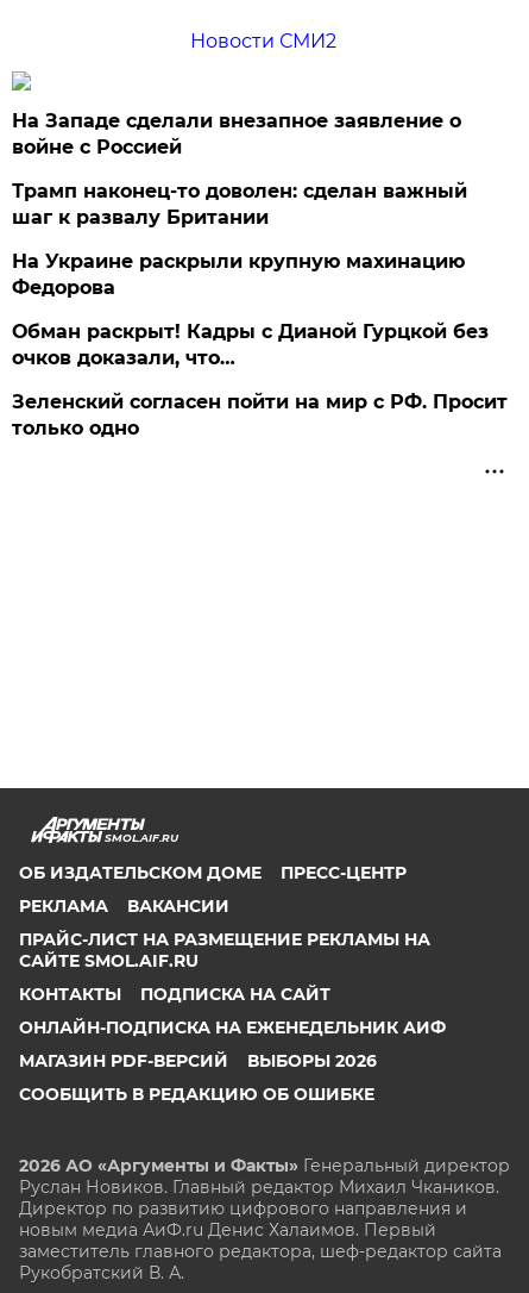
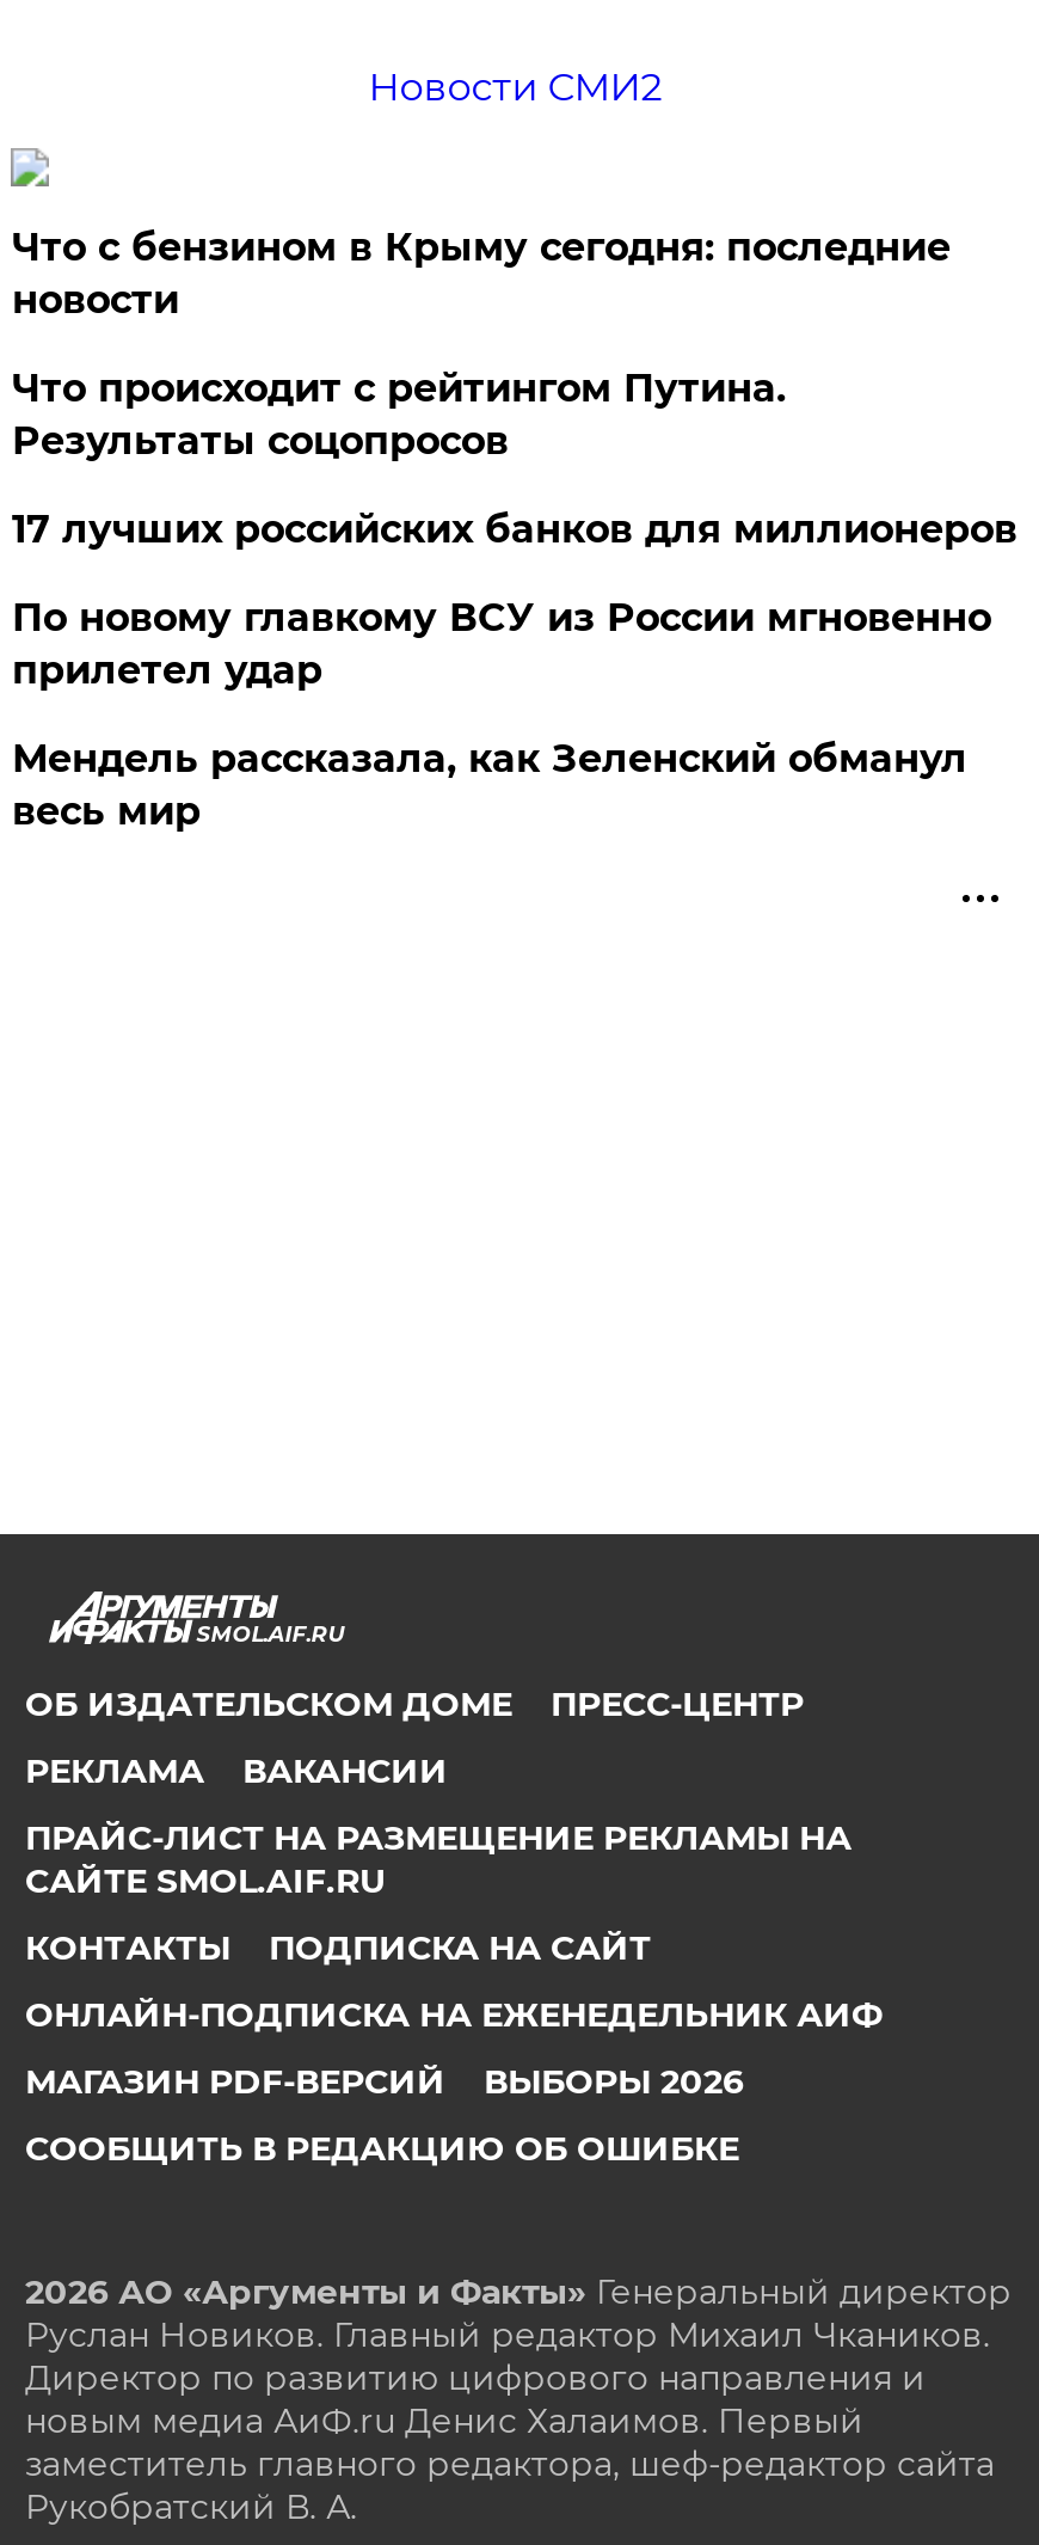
- На Западе сделали внезапное заявление о
- войне с Россией
+ Что с бензином в Крыму сегодня: последние
+ новости

- Трамп наконец-то доволен: сделан важный
- шаг к развалу Британии
+ Что происходит с рейтингом Путина.
+ Результаты соцопросов

- На Украине раскрыли крупную махинацию
- Федорова
+ 17 лучших российских банков для миллионеров

- Обман раскрыт! Кадры с Дианой Гурцкой без
- очков доказали, что…
+ По новому главкому ВСУ из России мгновенно
+ прилетел удар

- Зеленский согласен пойти на мир с РФ. Просит
- только одно
+ Мендель рассказала, как Зеленский обманул
+ весь мир
